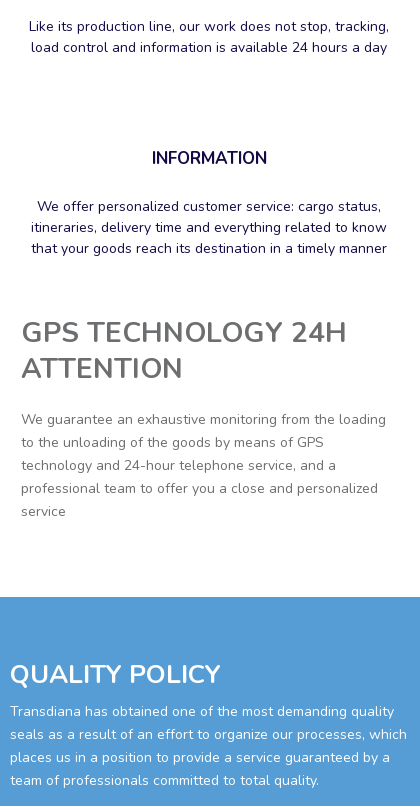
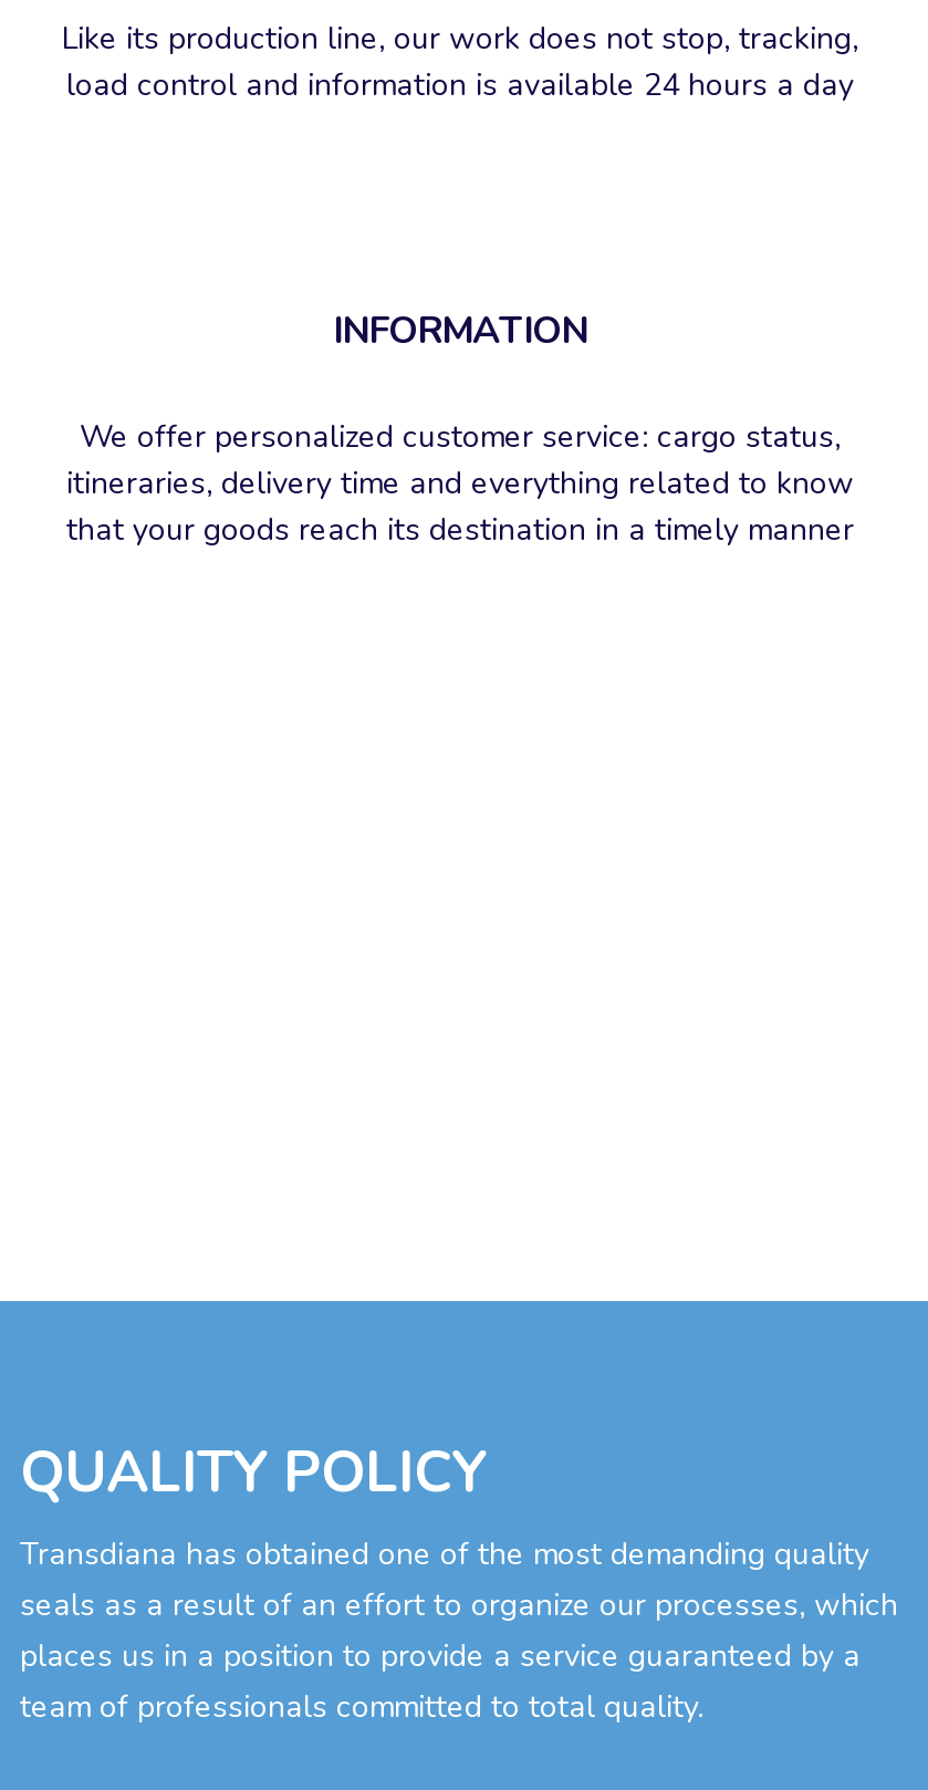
- GPS TECHNOLOGY 24H
- ATTENTION
- We guarantee an exhaustive monitoring from the loading
- to the unloading of the goods by means of GPS
- technology and 24-hour telephone service, and a
- professional team to offer you a close and personalized
- service
